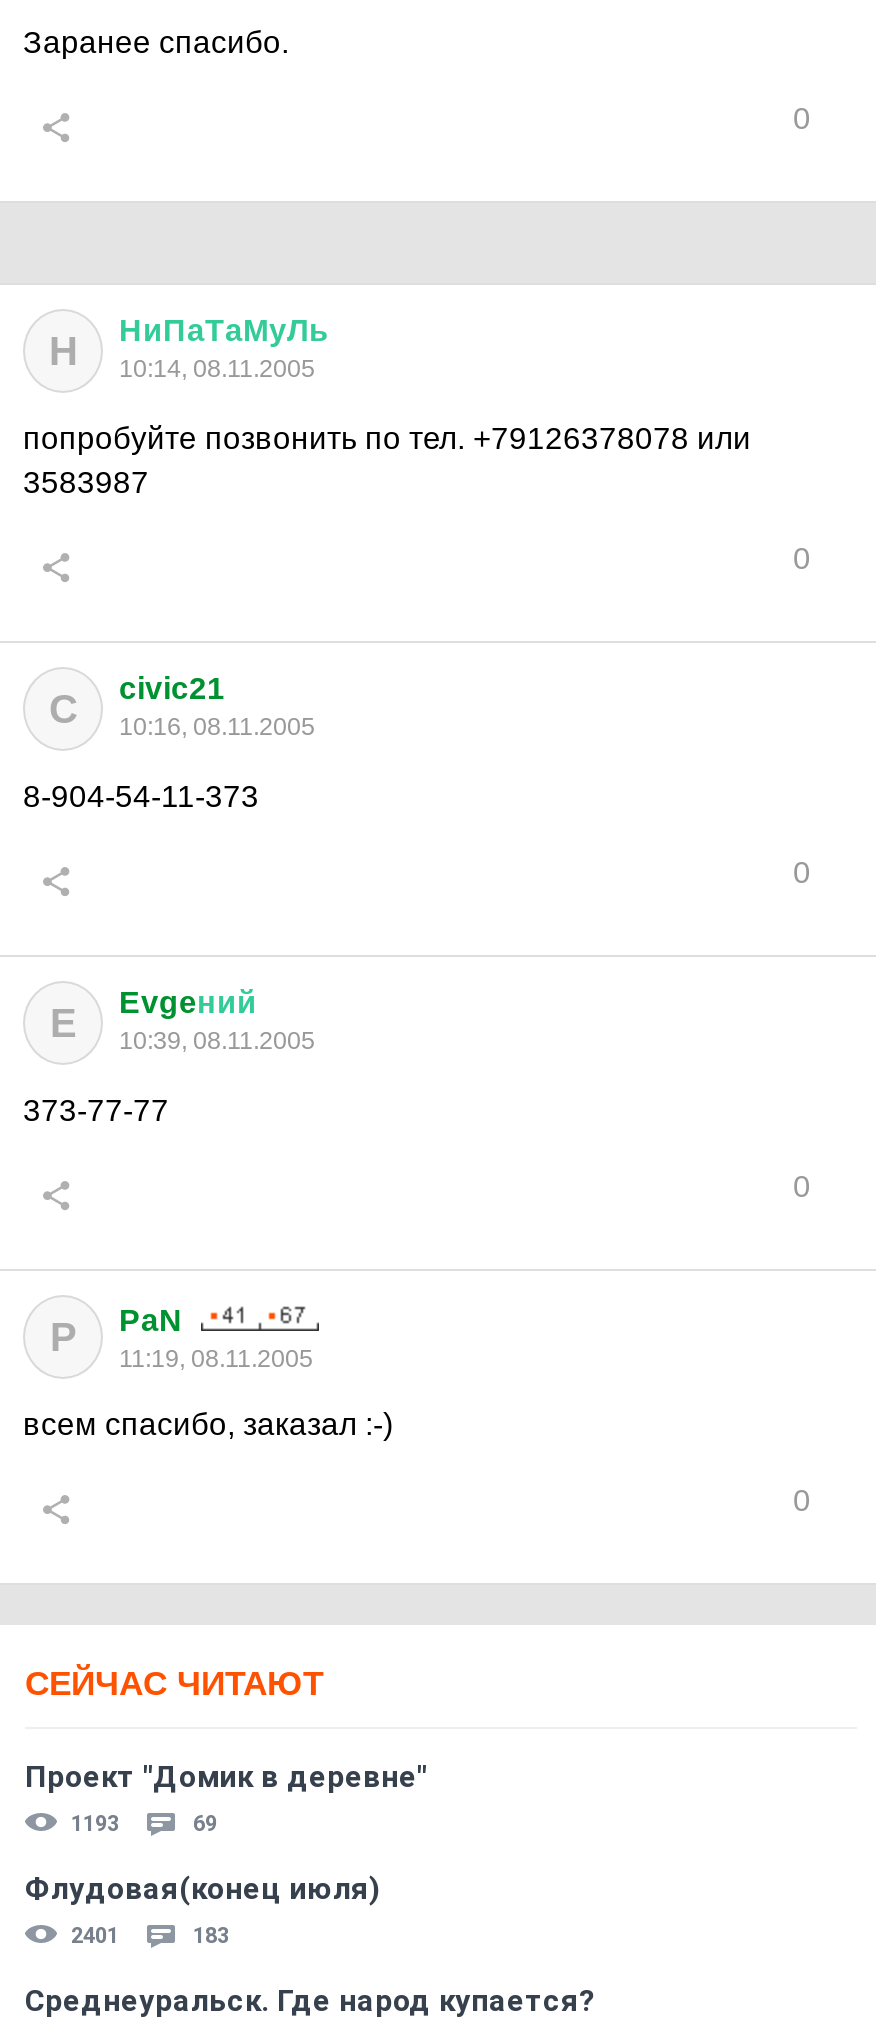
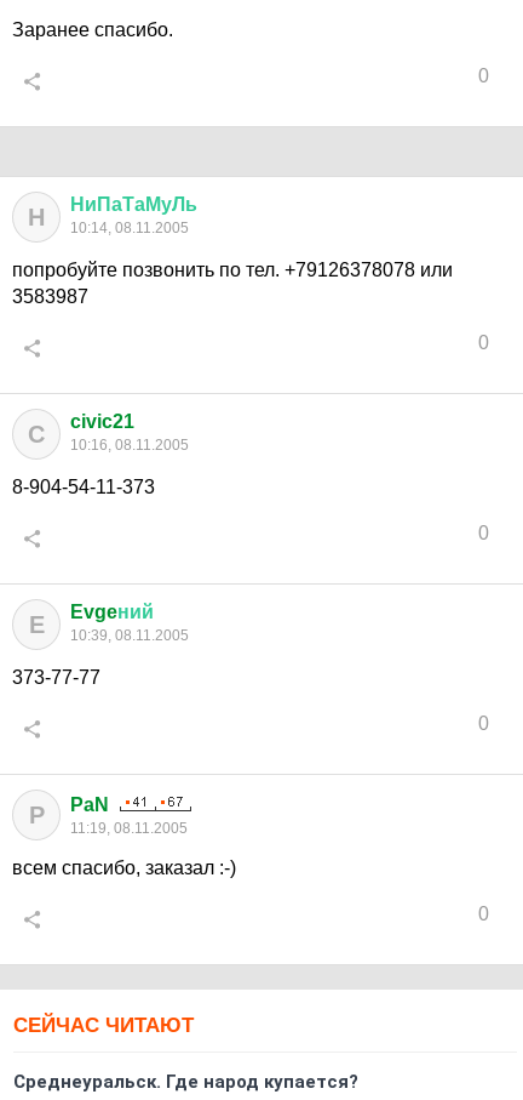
- Проект "Домик в деревне"
- 1193
- 69
- Флудовая(конец июля)
- 2401
- 183
